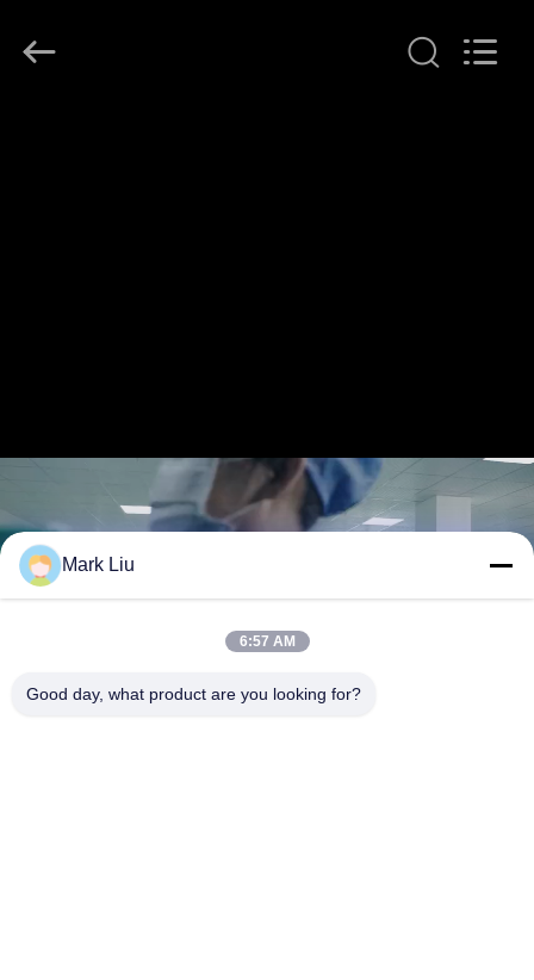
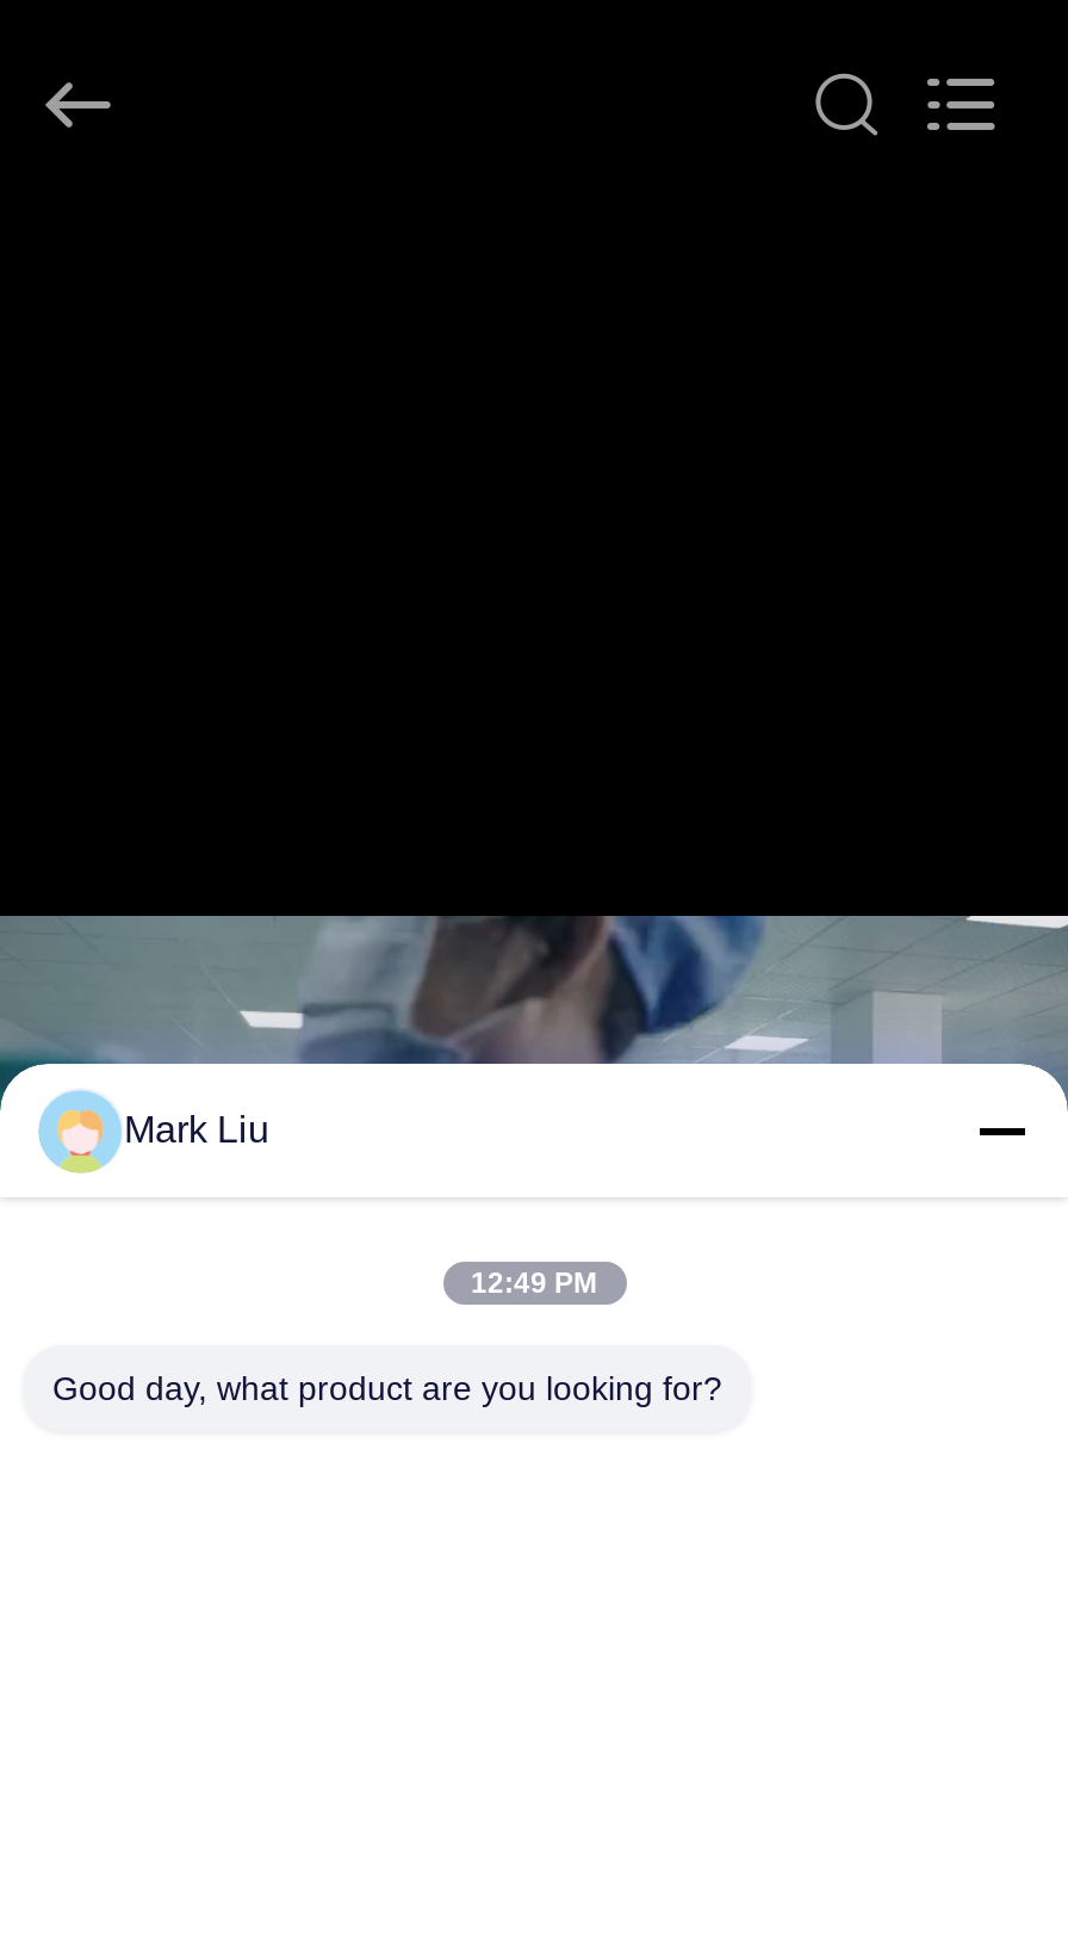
- 6:57 AM
+ 12:49 PM
